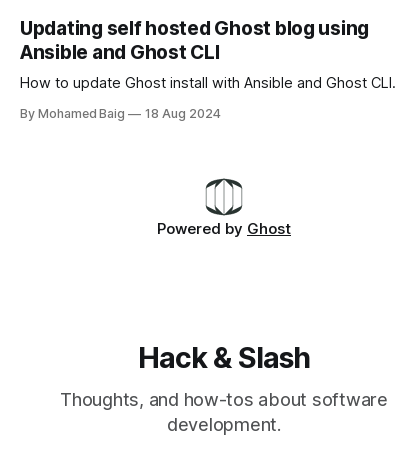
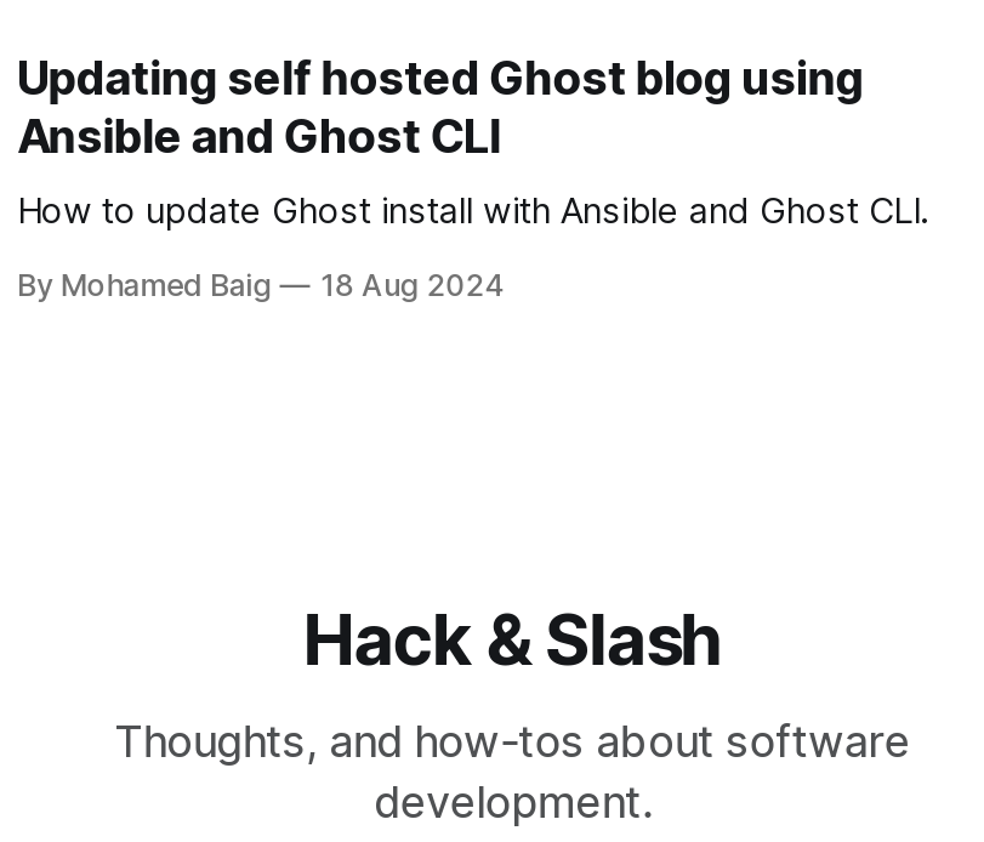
- [image]
- Powered by Ghost
